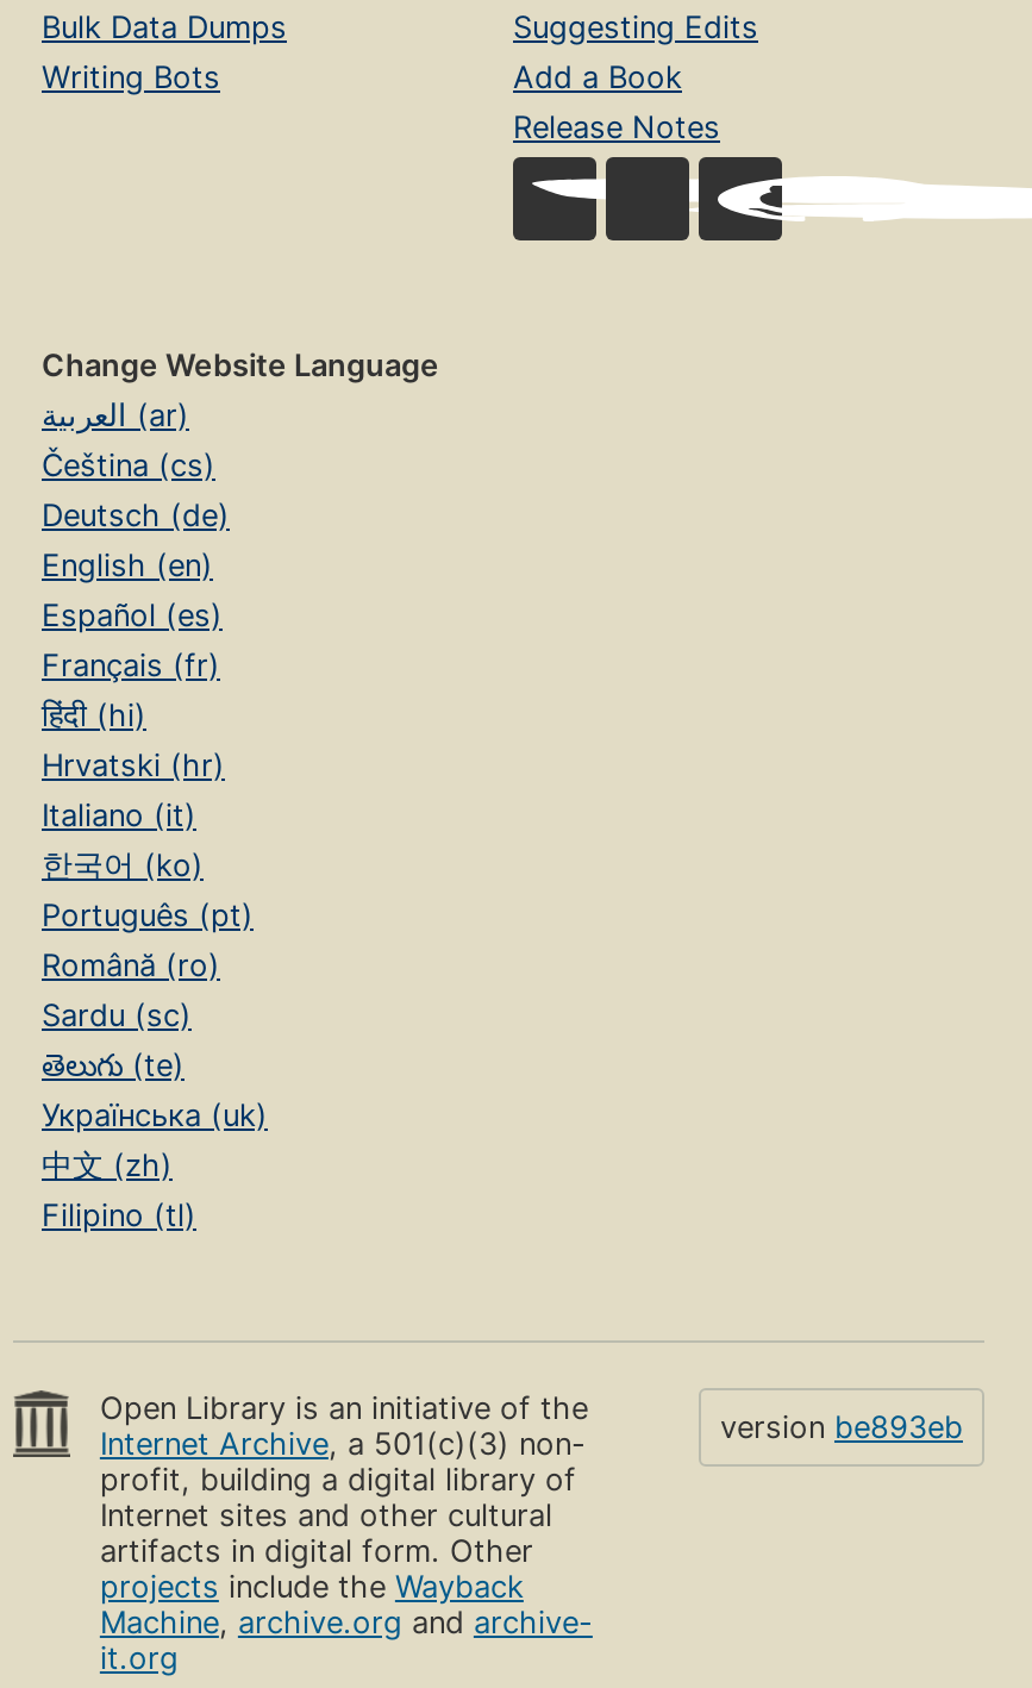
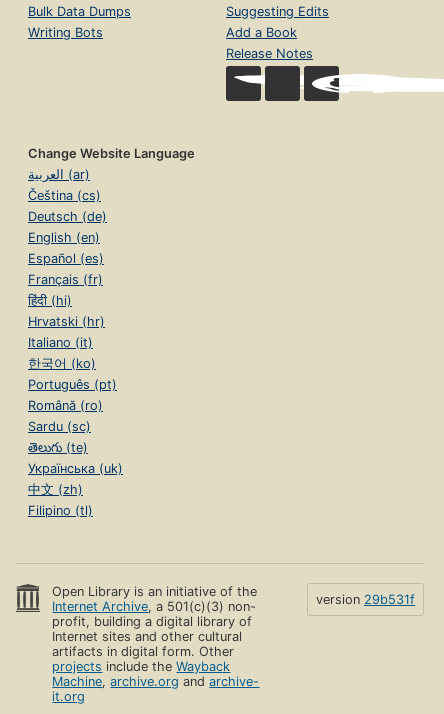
- version be893eb
+ version 29b531f
